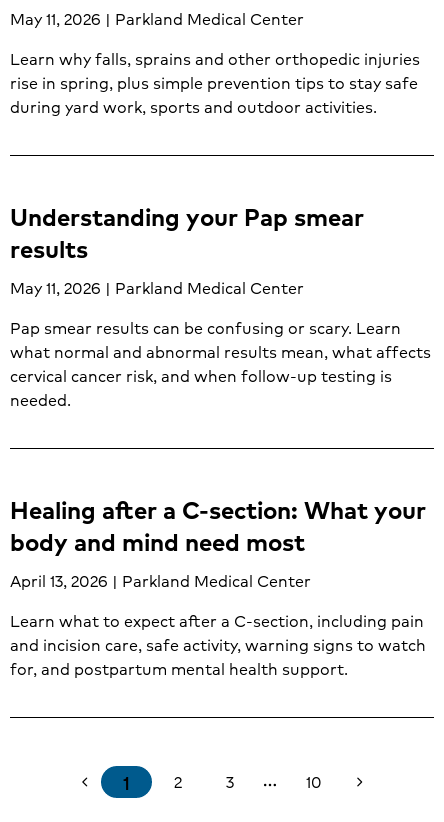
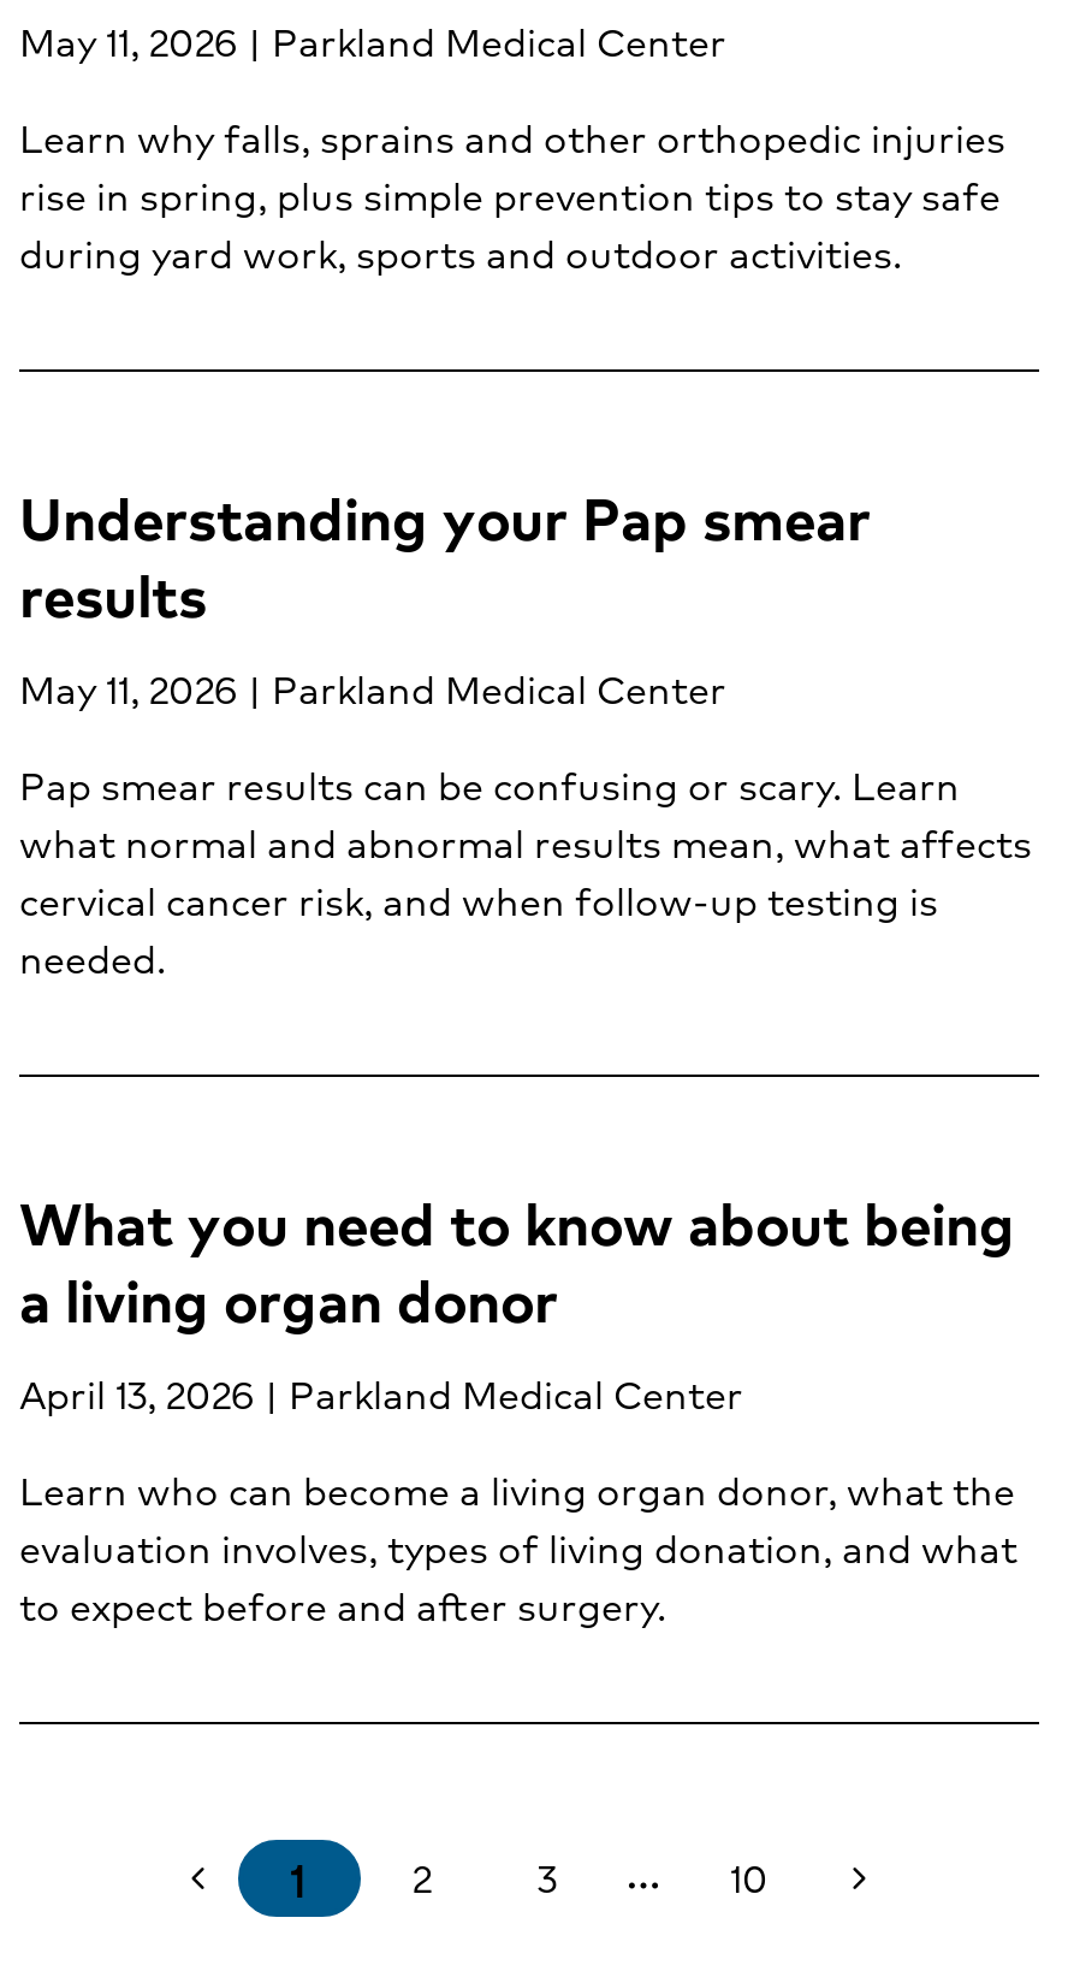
- Healing after a C-section: What your
- body and mind need most
+ What you need to know about being
+ a living organ donor

- Learn what to expect after a C-section, including pain
- and incision care, safe activity, warning signs to watch
- for, and postpartum mental health support.
+ Learn who can become a living organ donor, what the
+ evaluation involves, types of living donation, and what
+ to expect before and after surgery.
